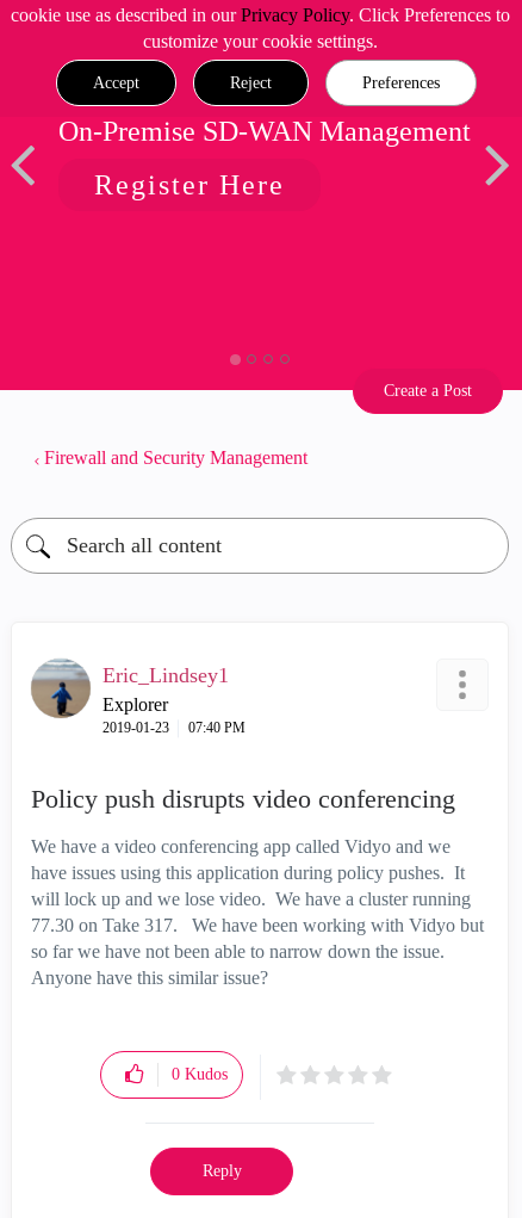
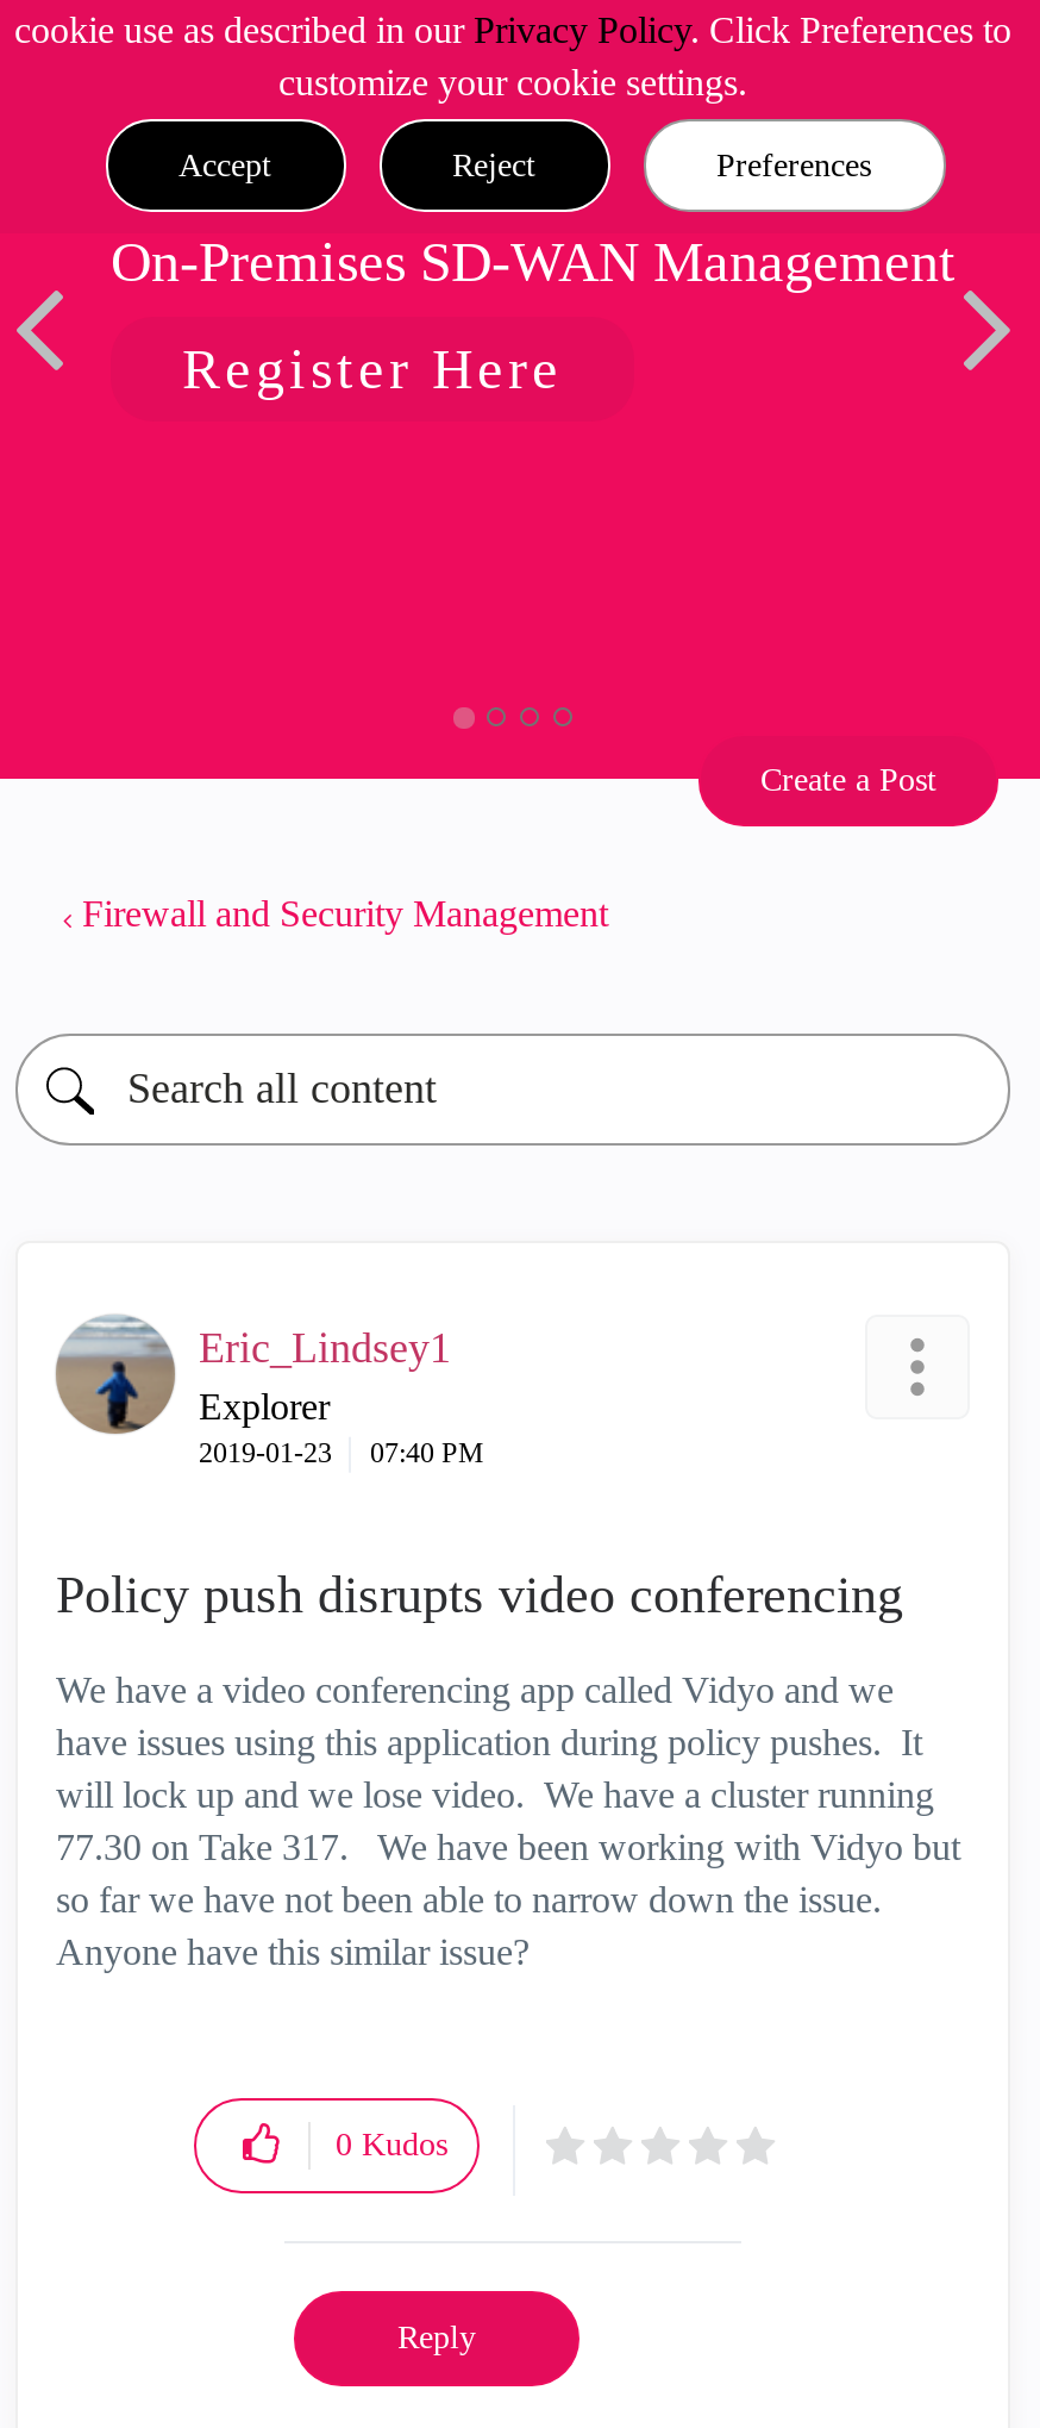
- On-Premise SD-WAN Management
+ On-Premises SD-WAN Management
